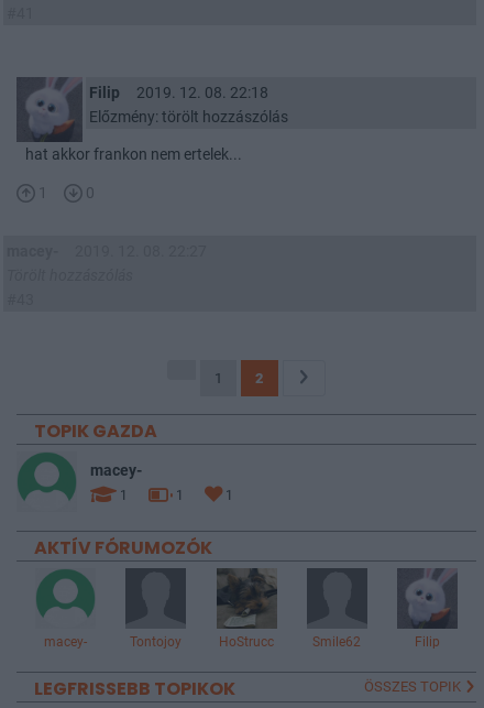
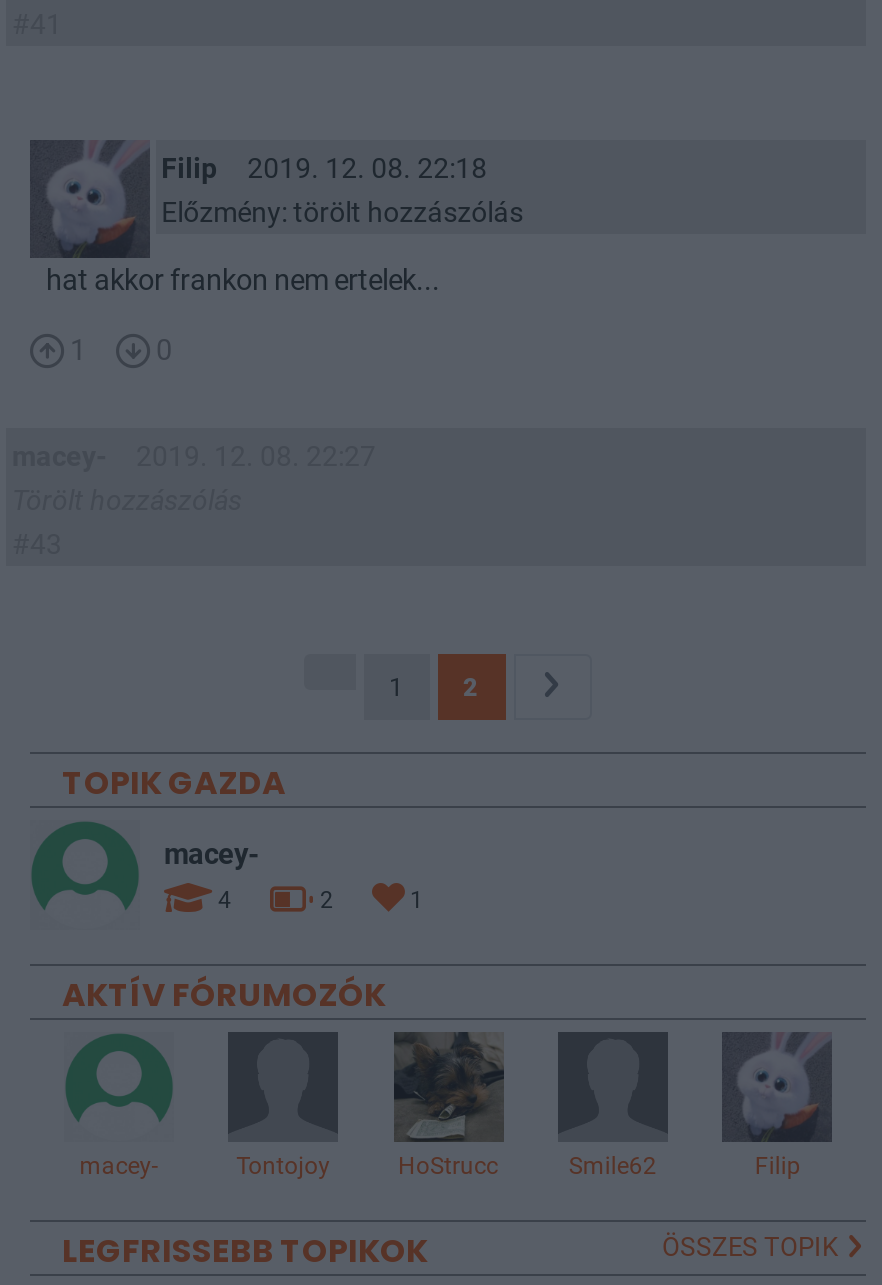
- 1
+ 4

- 1
+ 2
